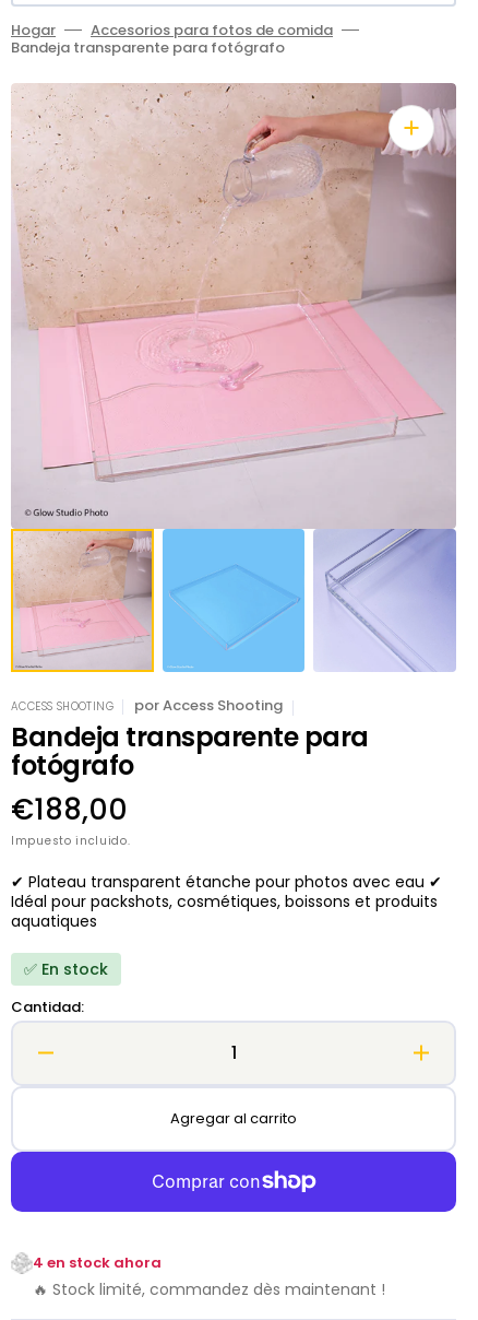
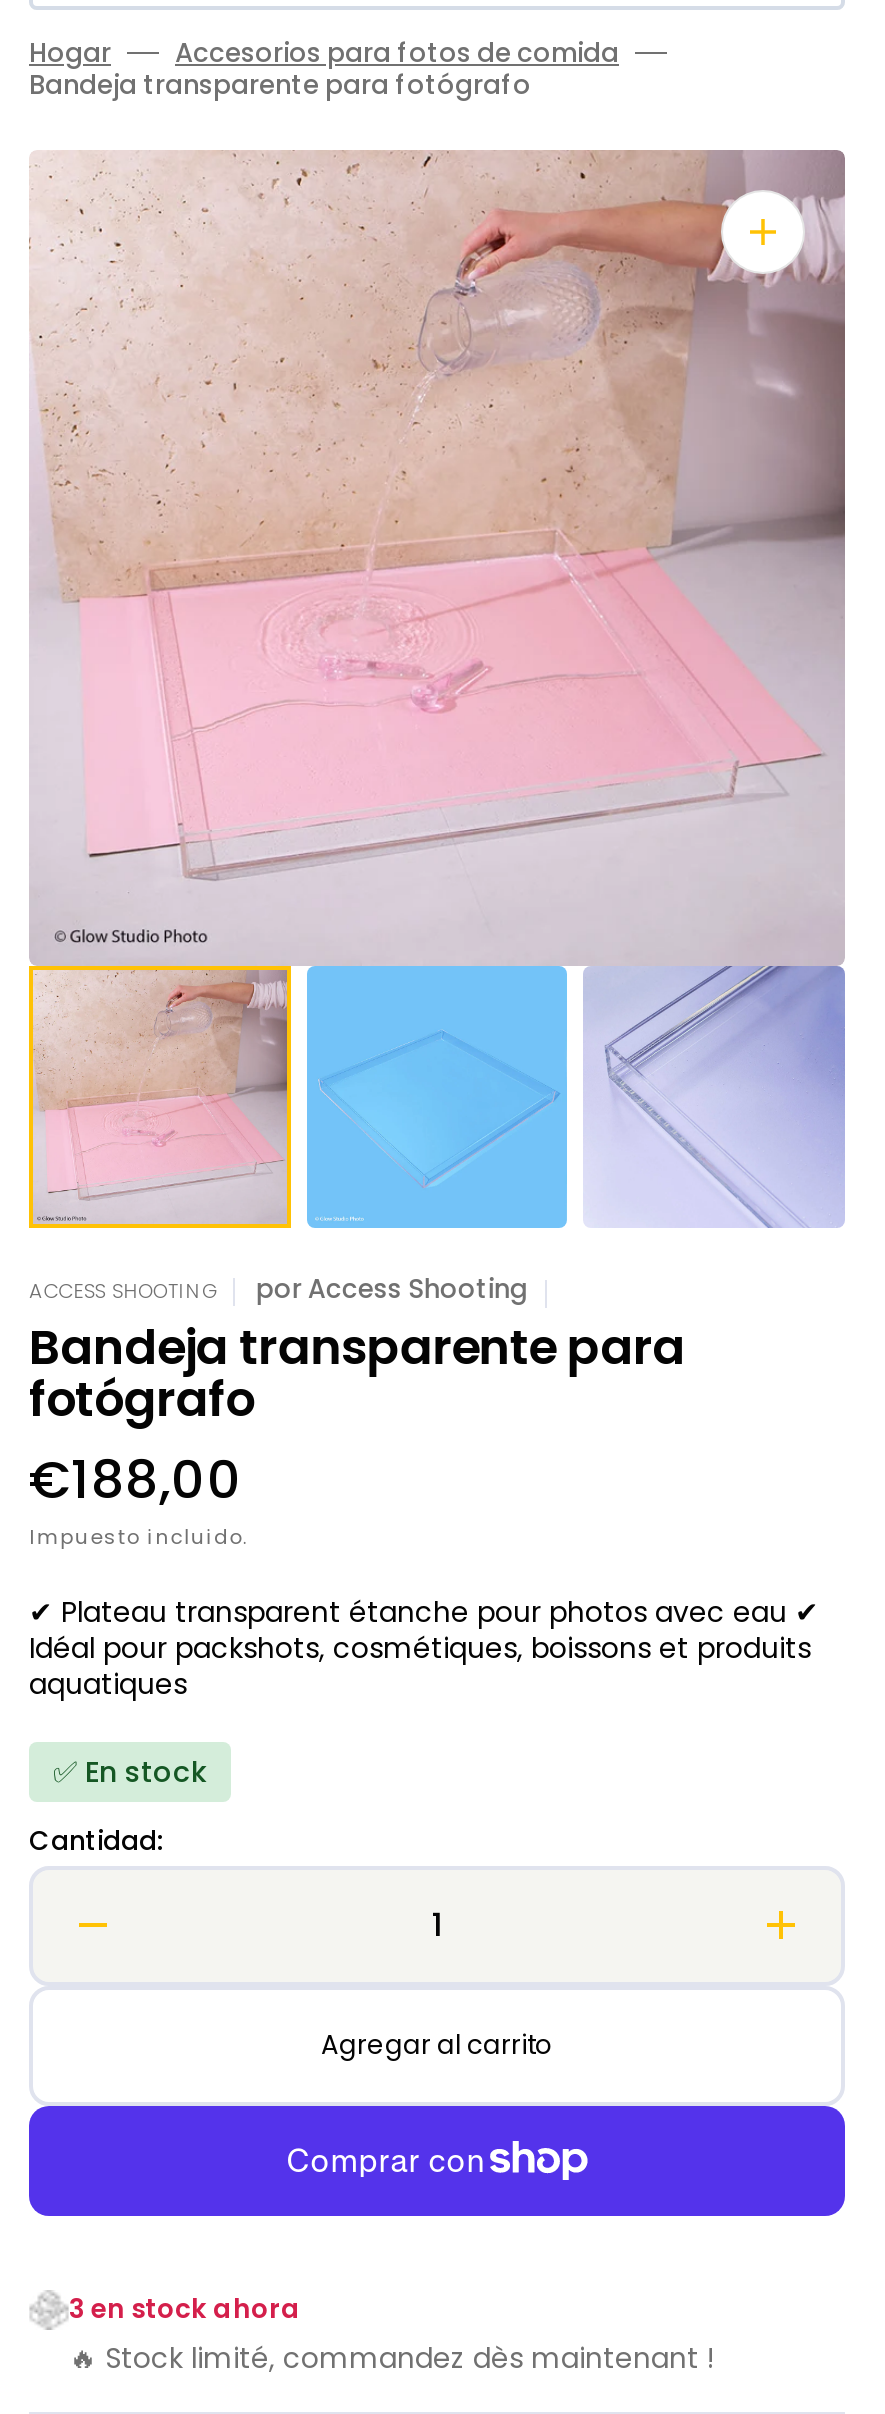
- 4 en stock ahora
+ 3 en stock ahora
